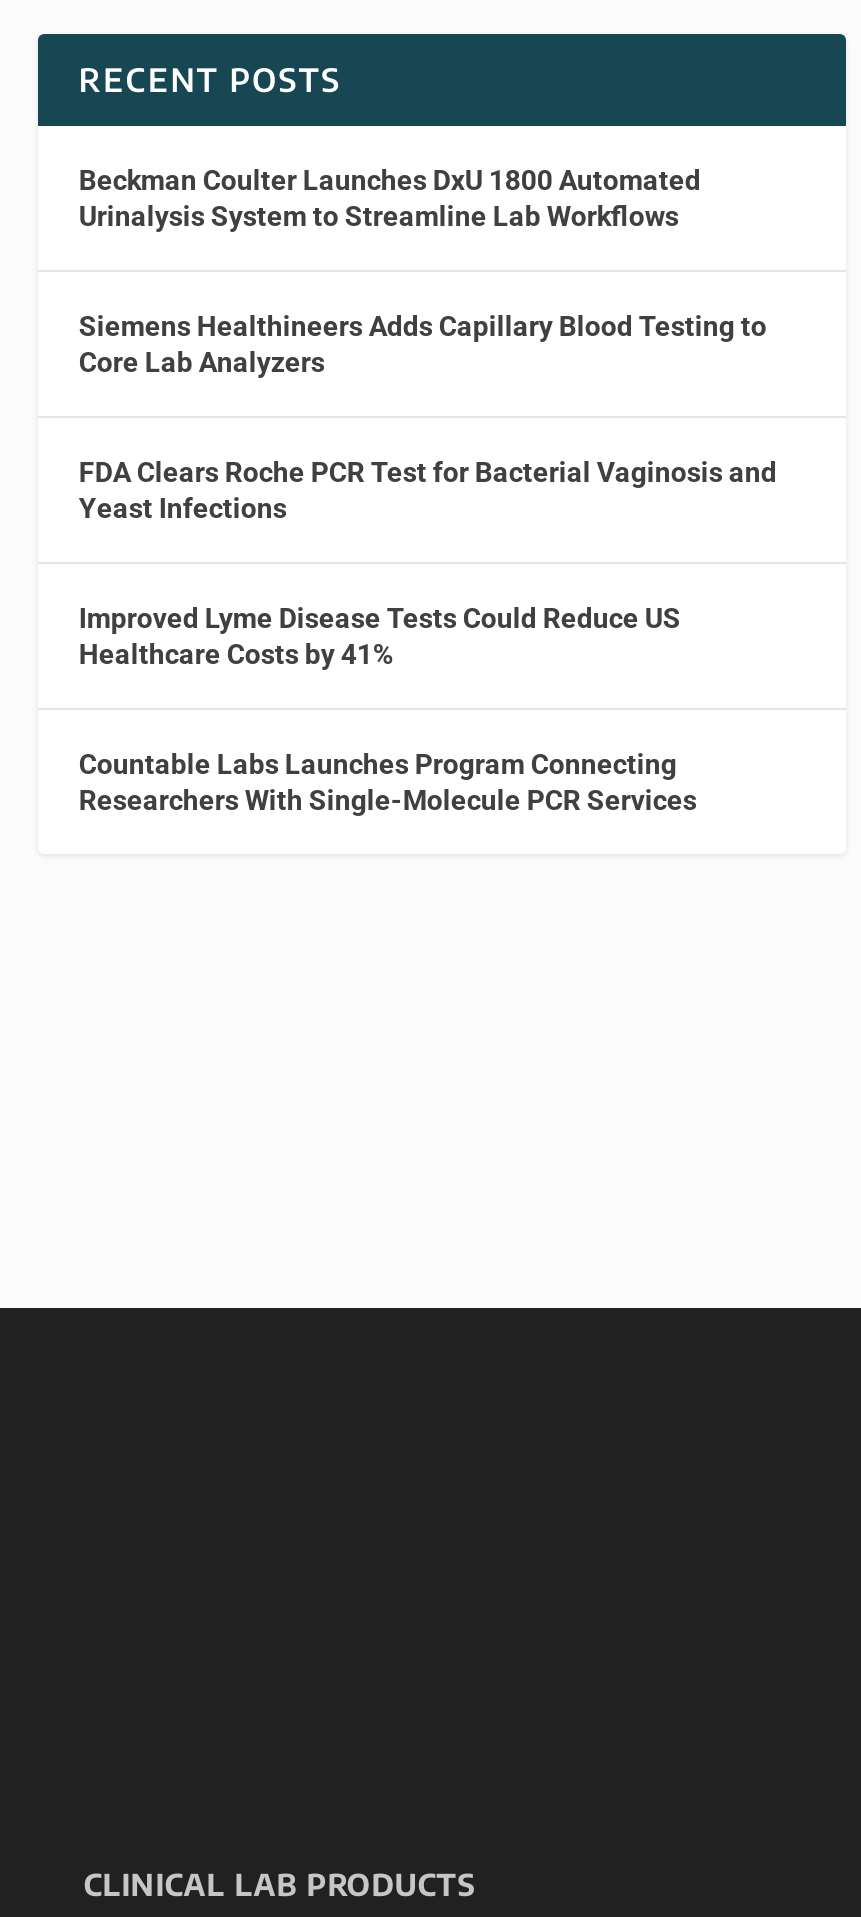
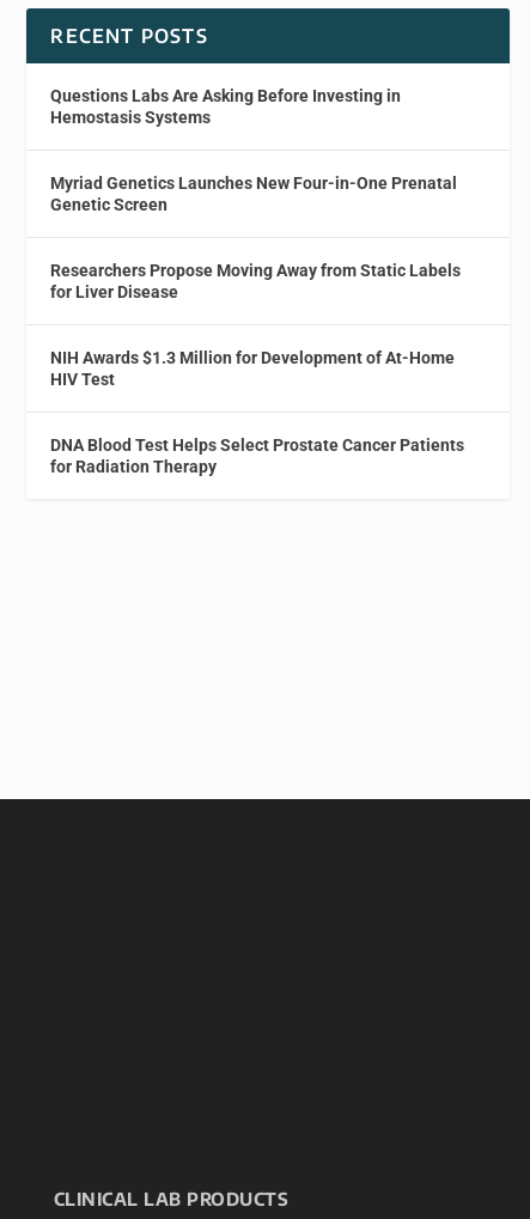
- Beckman Coulter Launches DxU 1800 Automated
- Urinalysis System to Streamline Lab Workflows
+ Questions Labs Are Asking Before Investing in
+ Hemostasis Systems

- Siemens Healthineers Adds Capillary Blood Testing to
- Core Lab Analyzers
+ Myriad Genetics Launches New Four-in-One Prenatal
+ Genetic Screen

- FDA Clears Roche PCR Test for Bacterial Vaginosis and
- Yeast Infections
+ Researchers Propose Moving Away from Static Labels
+ for Liver Disease

- Improved Lyme Disease Tests Could Reduce US
- Healthcare Costs by 41%
+ NIH Awards $1.3 Million for Development of At-Home
+ HIV Test

- Countable Labs Launches Program Connecting
- Researchers With Single-Molecule PCR Services
+ DNA Blood Test Helps Select Prostate Cancer Patients
+ for Radiation Therapy
